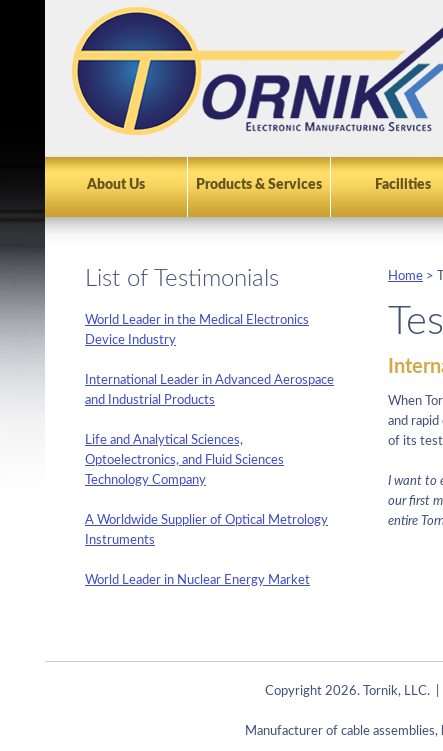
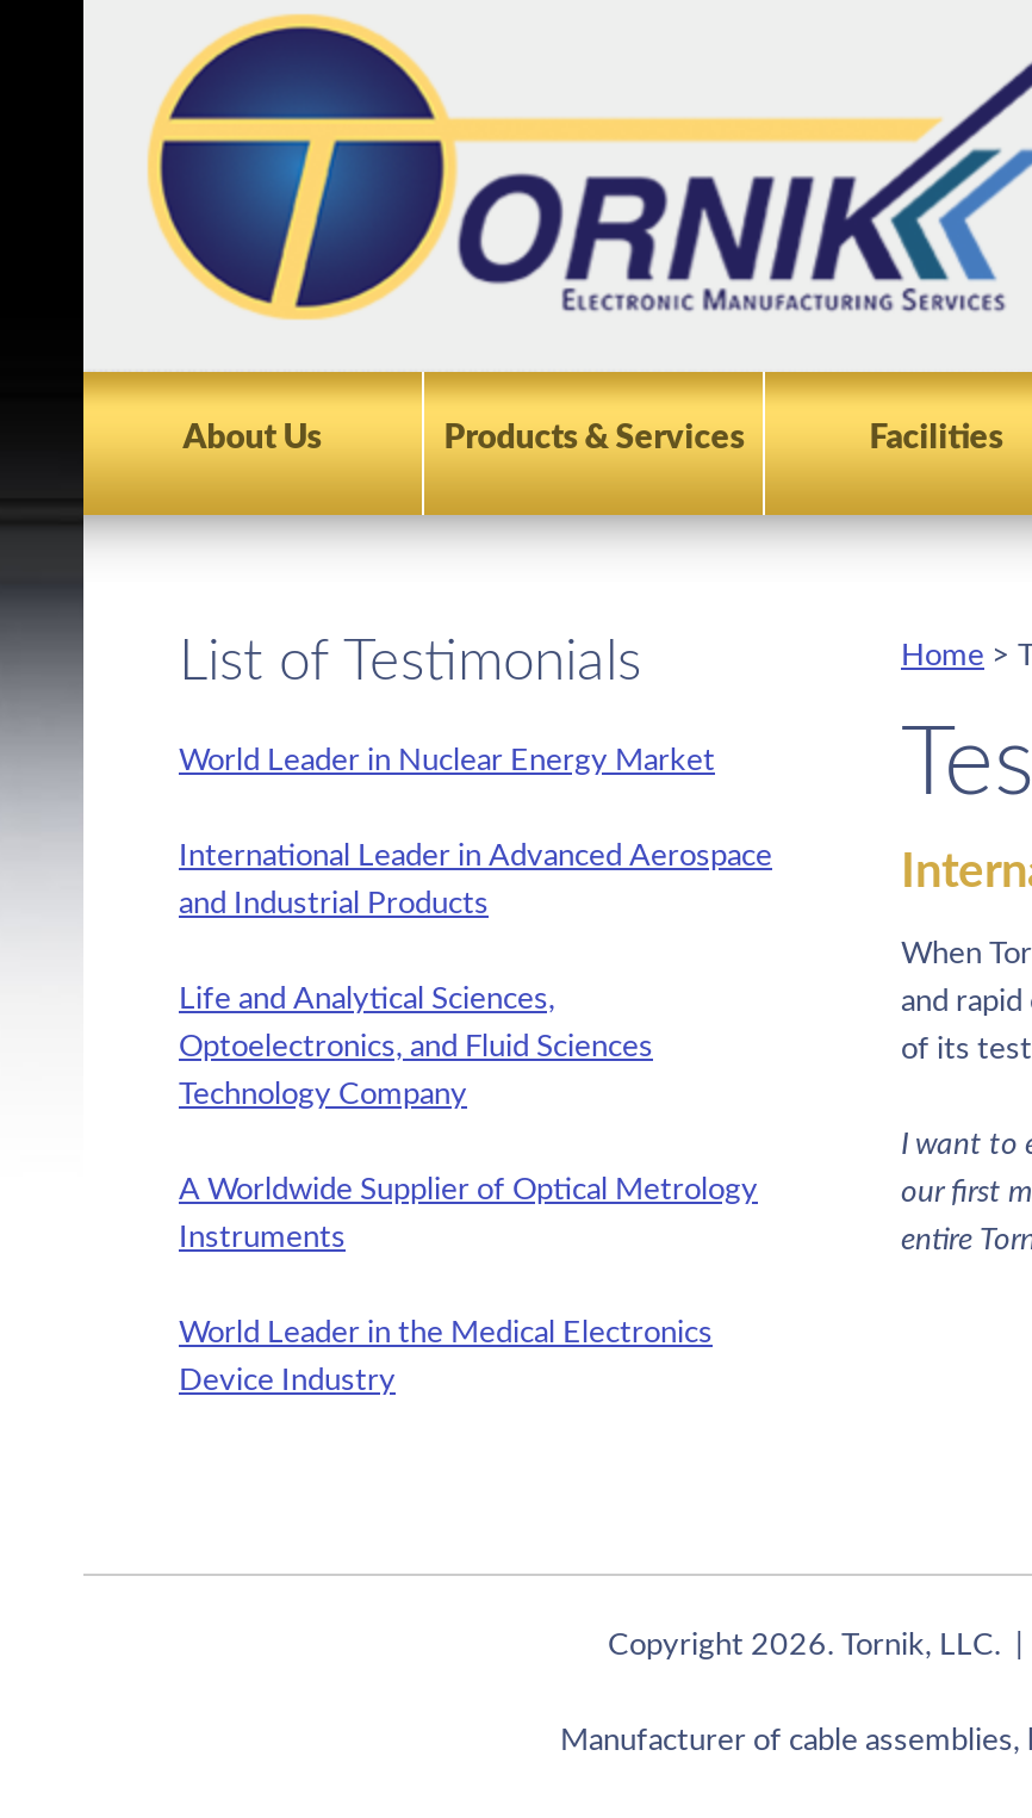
moved down: World Leader in the Medical Electronics | Device Industry

moved up: International Leader in Advanced Aerospace | and Industrial Products | Life and Analytical Sciences, | Optoelectronics, and Fluid Sciences | Technology Company | A Worldwide Supplier of Optical Metrology | Instruments

moved up: World Leader in Nuclear Energy Market
